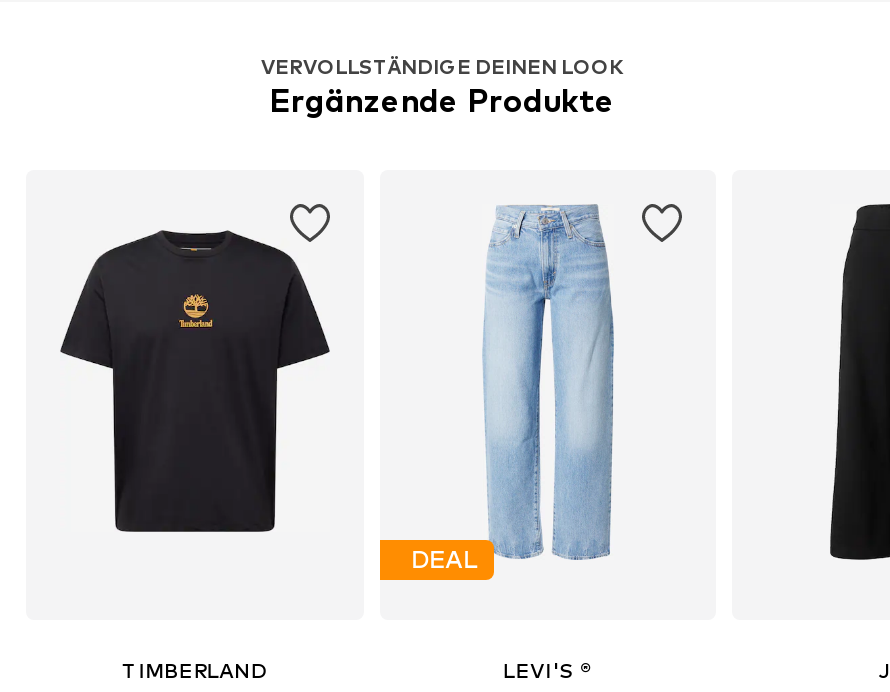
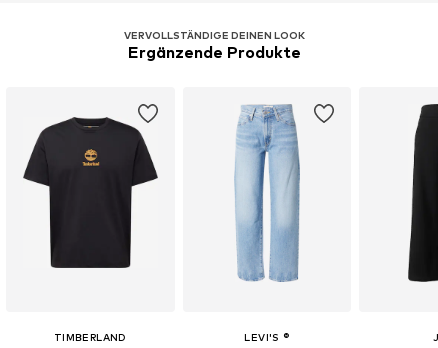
- DEAL
